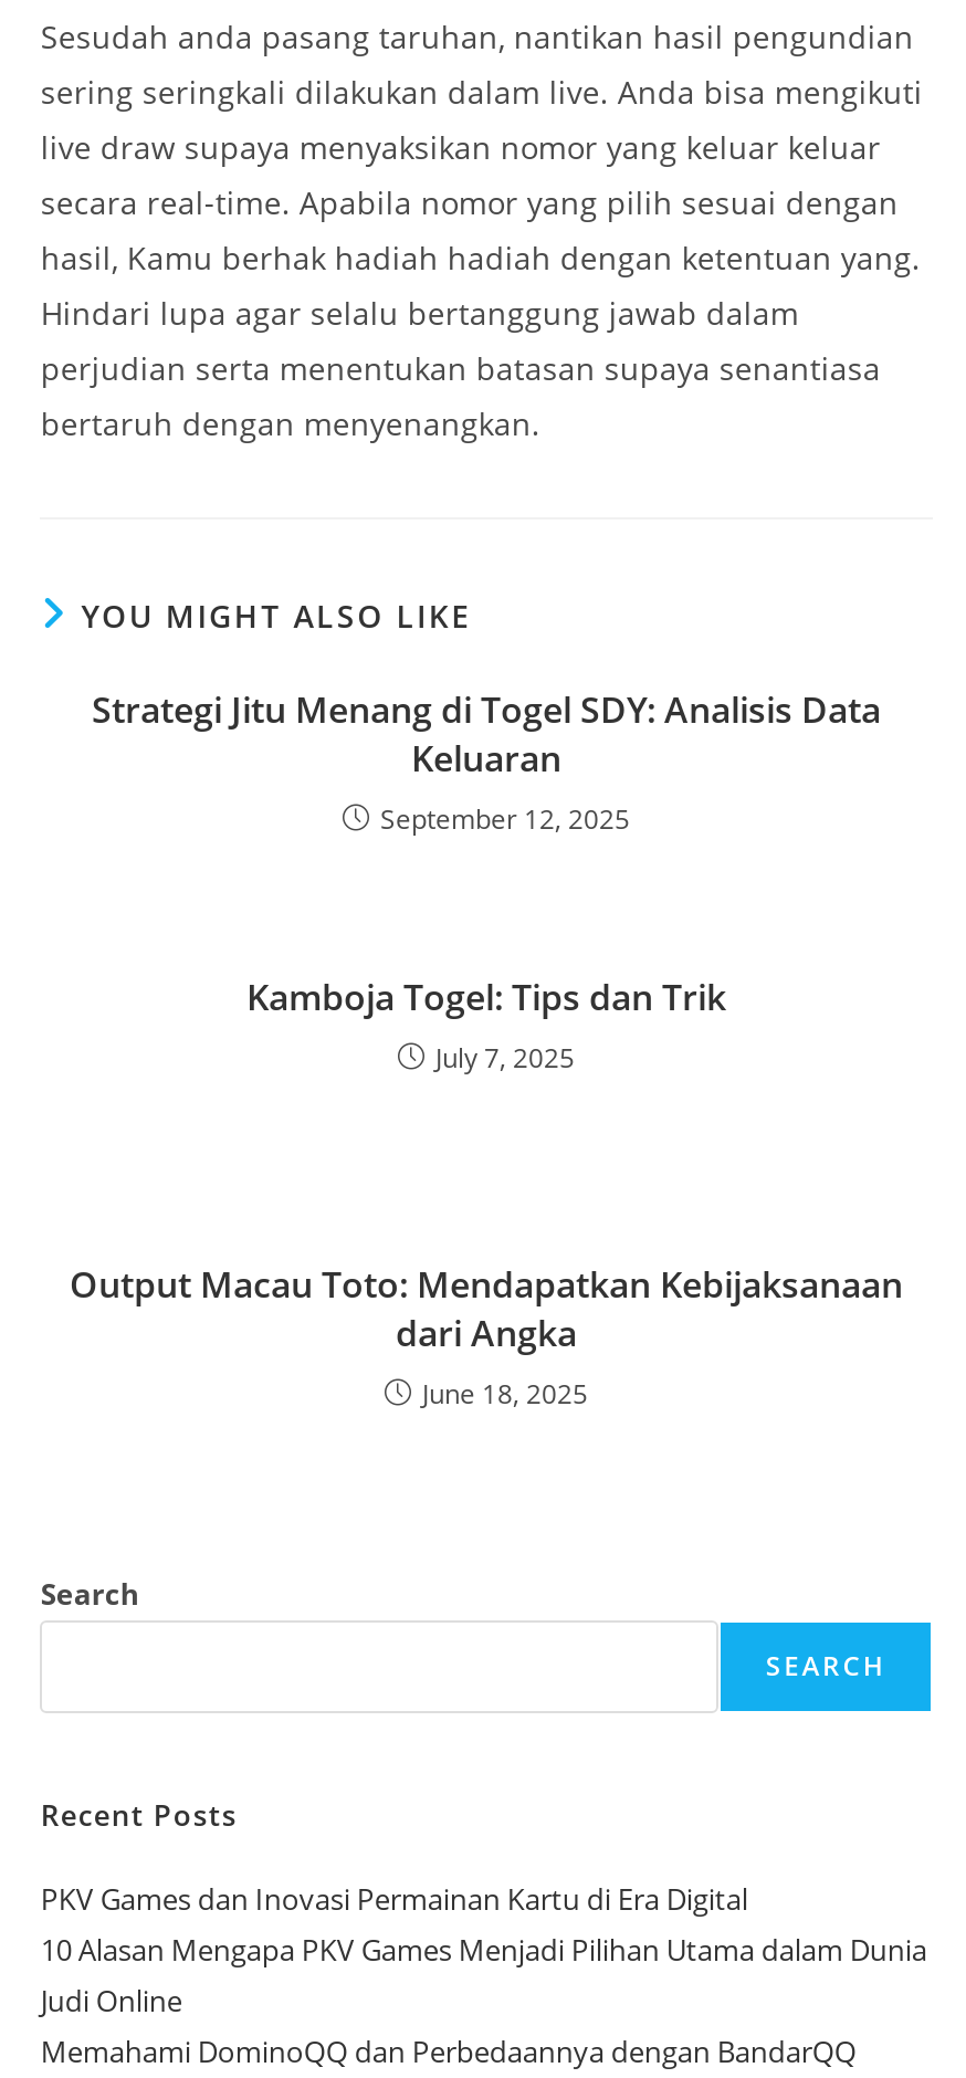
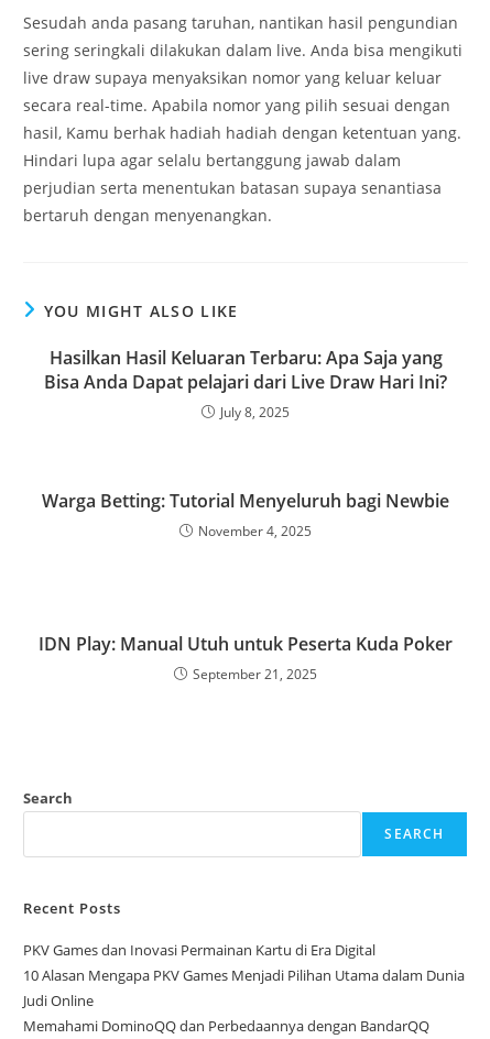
- Strategi Jitu Menang di Togel SDY: Analisis Data
- Keluaran
- September 12, 2025
+ Hasilkan Hasil Keluaran Terbaru: Apa Saja yang
+ Bisa Anda Dapat pelajari dari Live Draw Hari Ini?
+ July 8, 2025

- Kamboja Togel: Tips dan Trik
- July 7, 2025
+ Warga Betting: Tutorial Menyeluruh bagi Newbie
+ November 4, 2025

- Output Macau Toto: Mendapatkan Kebijaksanaan
- dari Angka
- June 18, 2025
+ IDN Play: Manual Utuh untuk Peserta Kuda Poker
+ September 21, 2025
